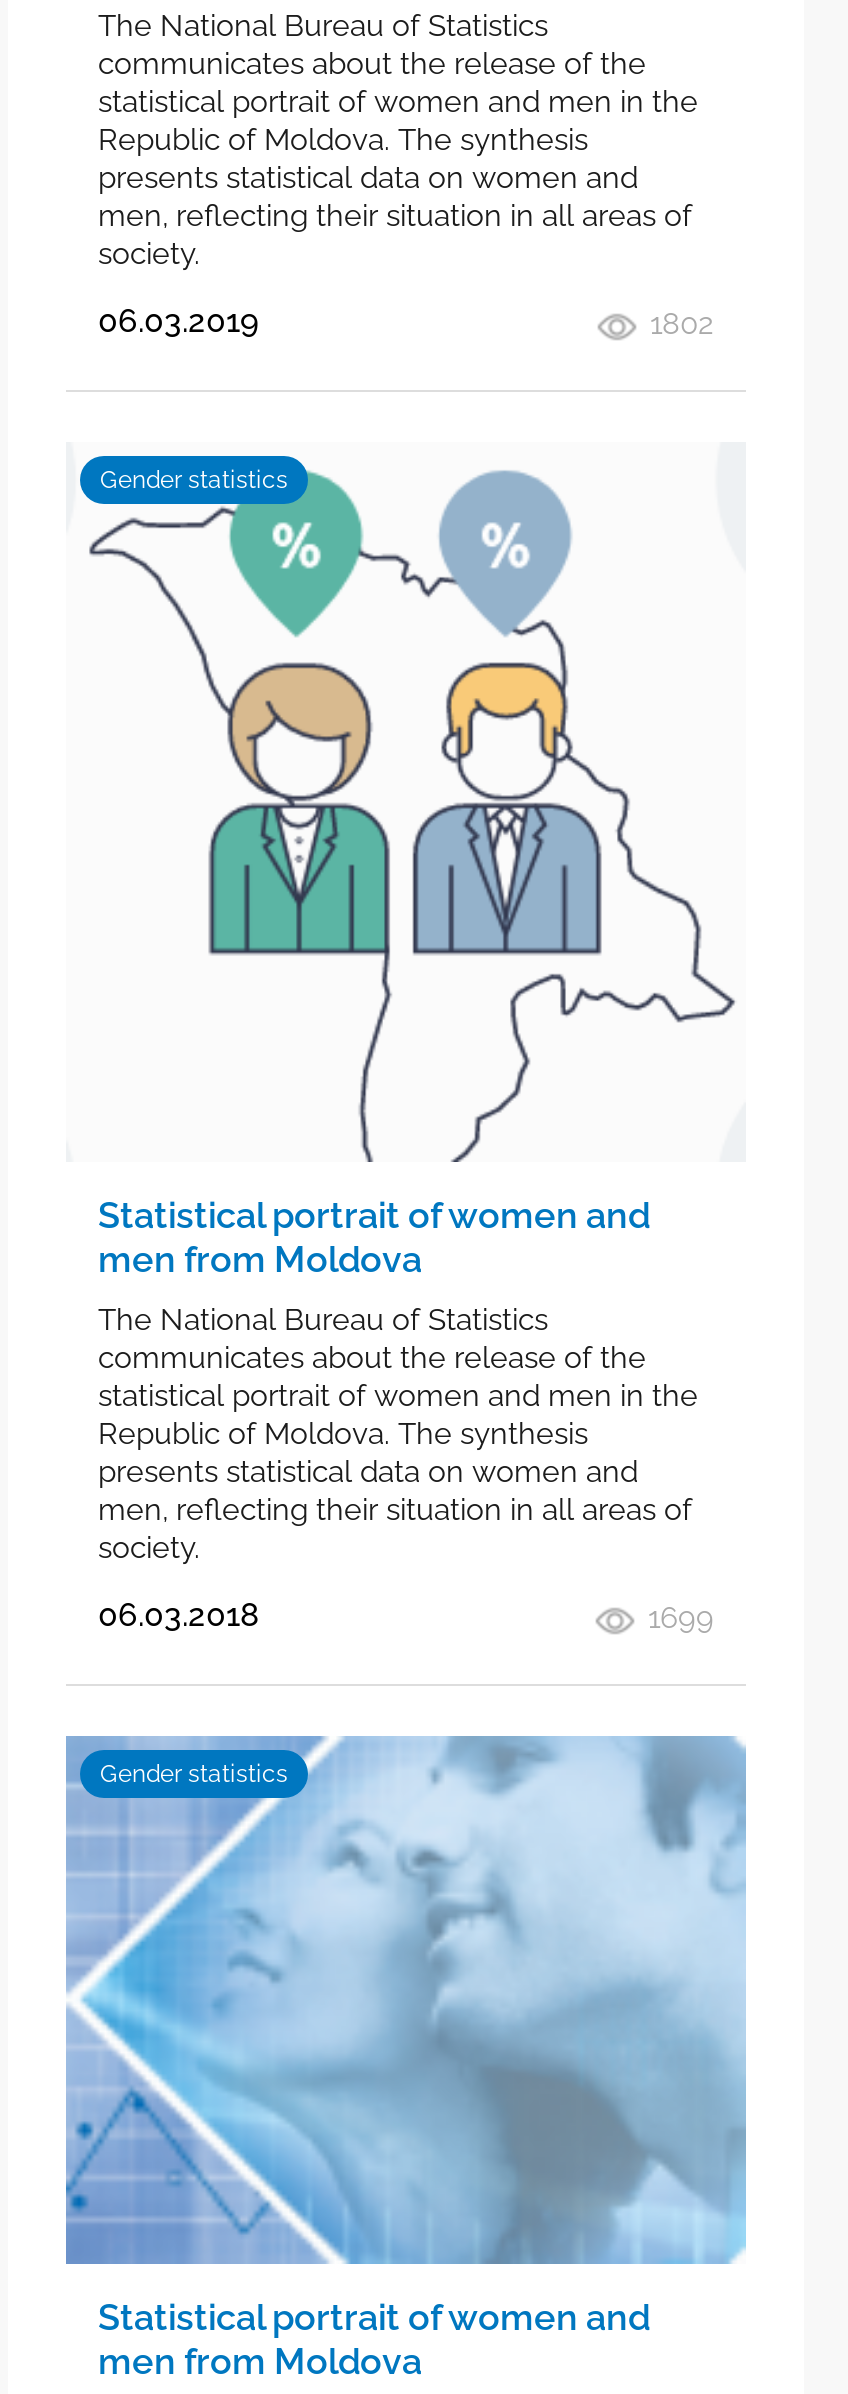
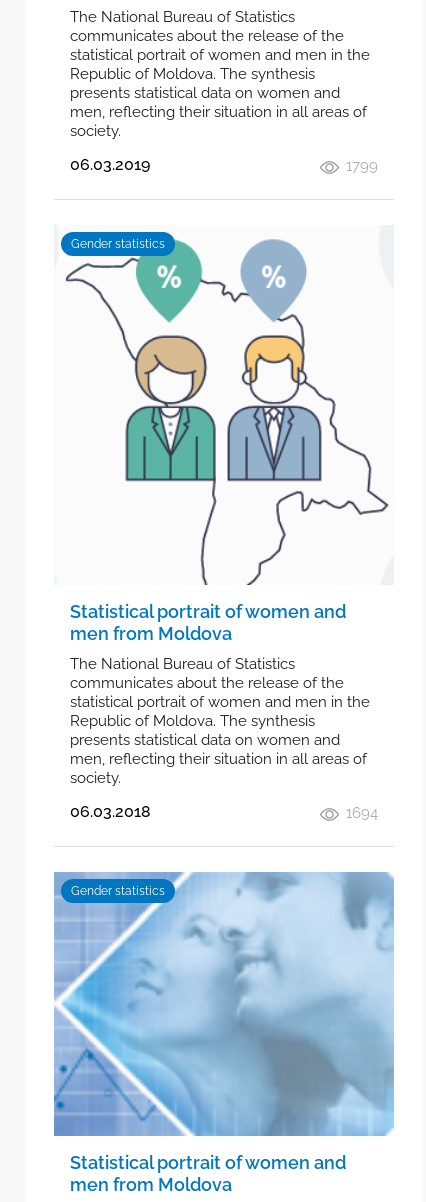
- 1802
+ 1799

- 1699
+ 1694
